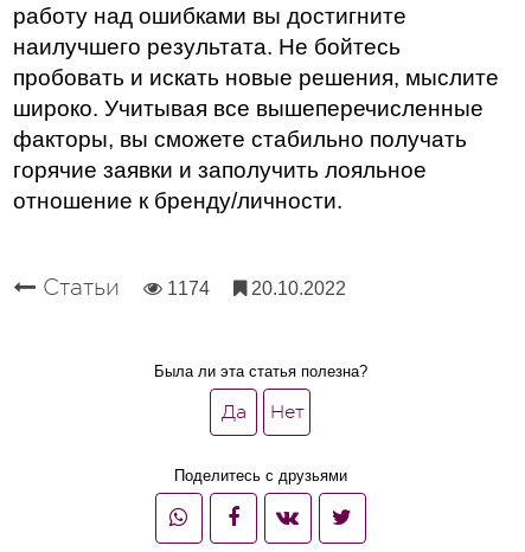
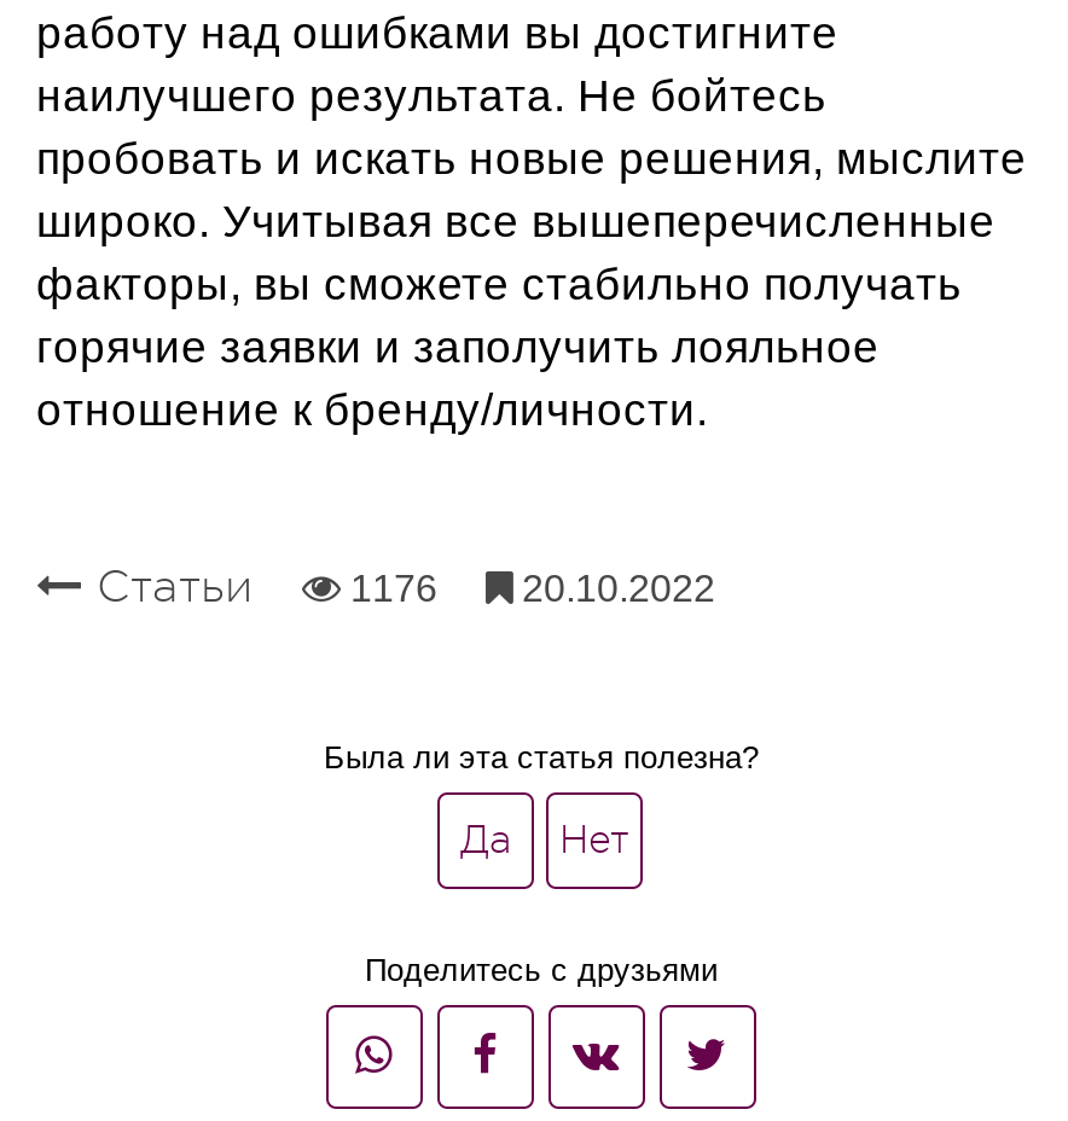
- 1174 20.10.2022
+ 1176 20.10.2022
